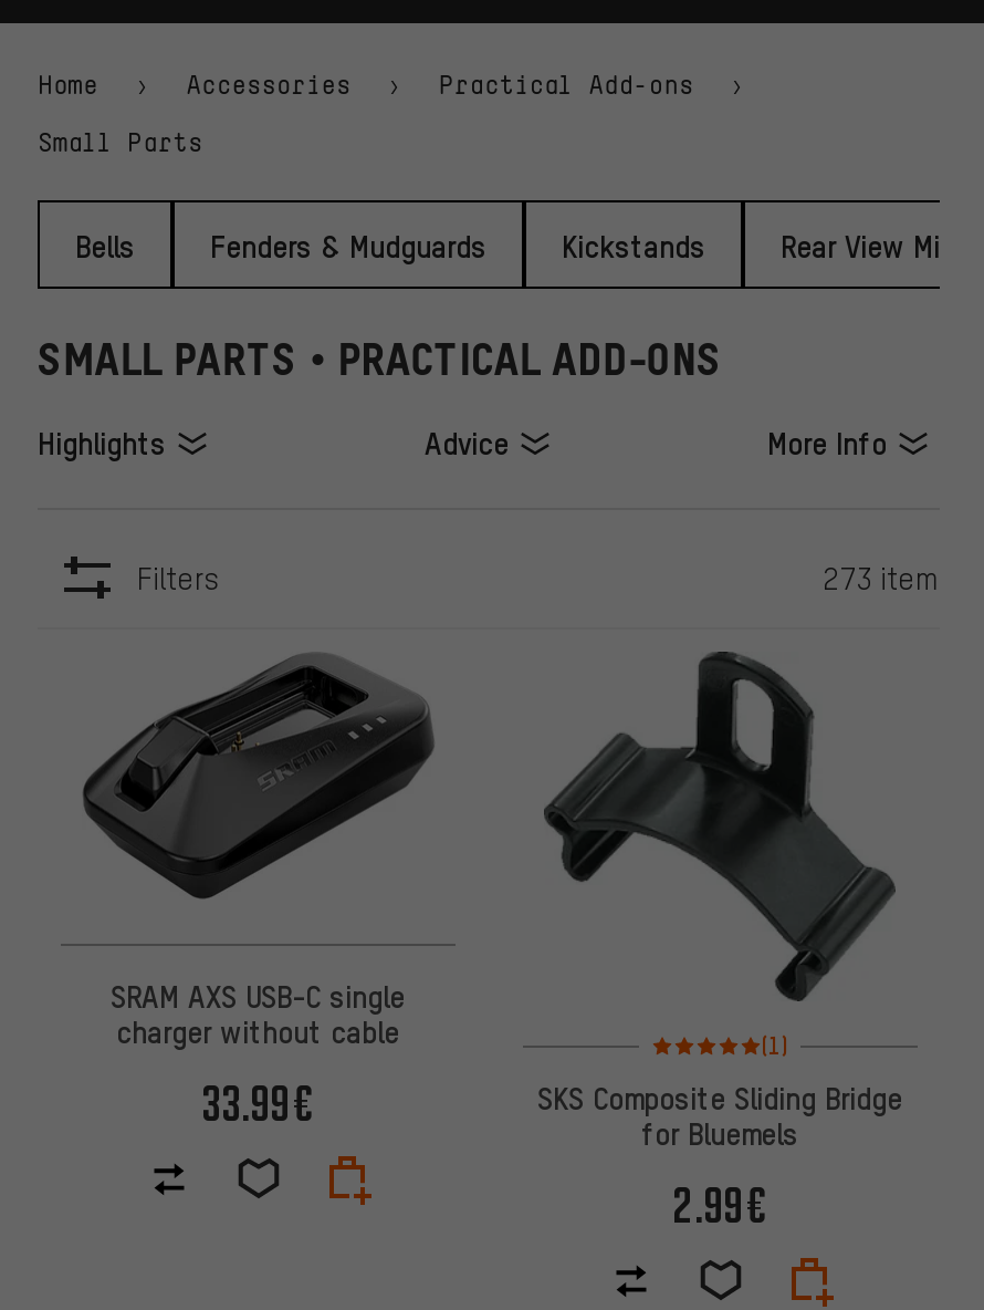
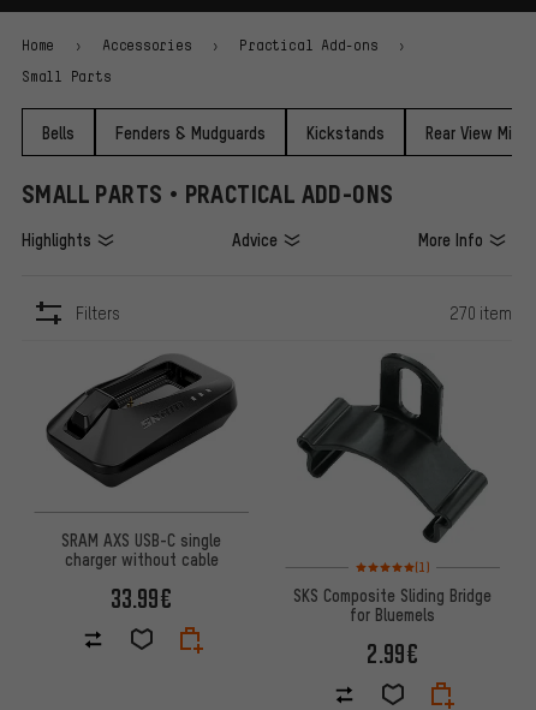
- 273 item
+ 270 item
